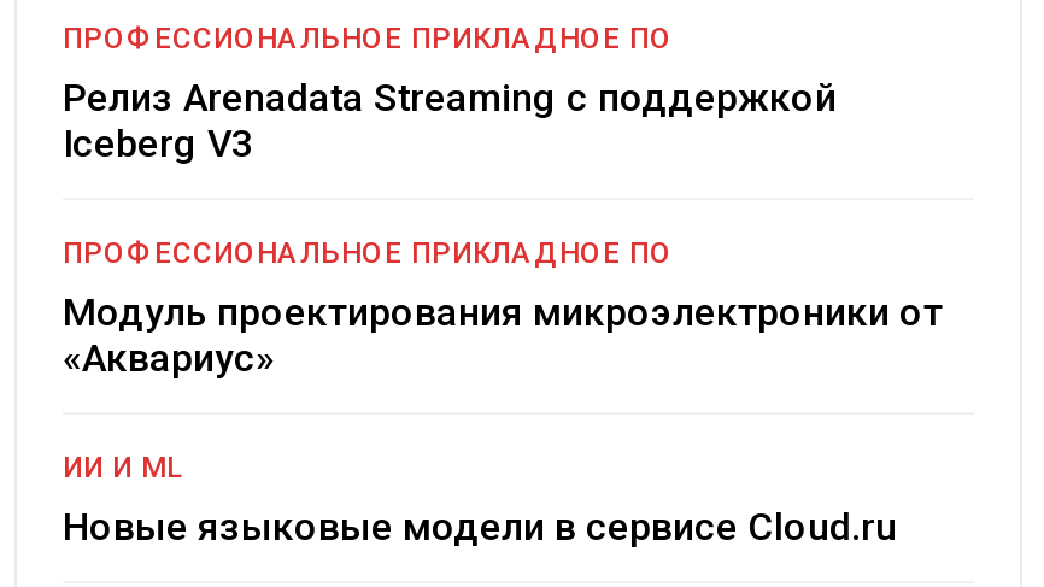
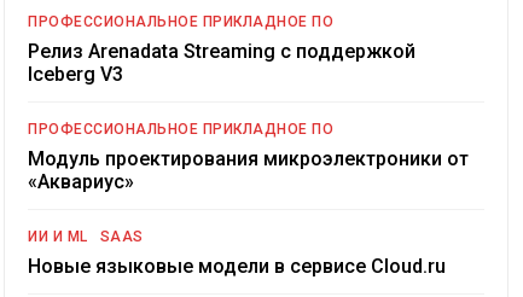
+ SAAS
